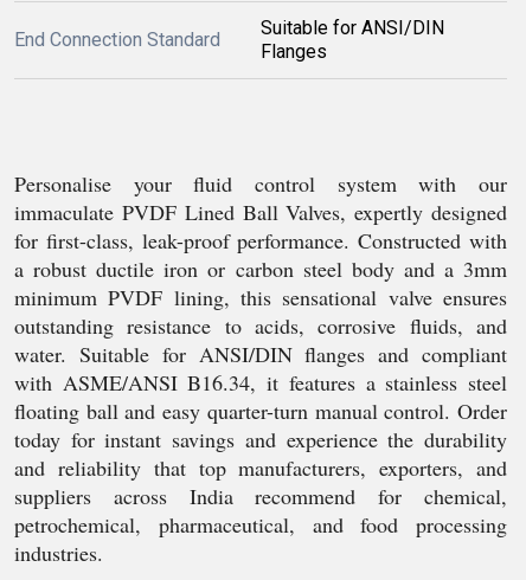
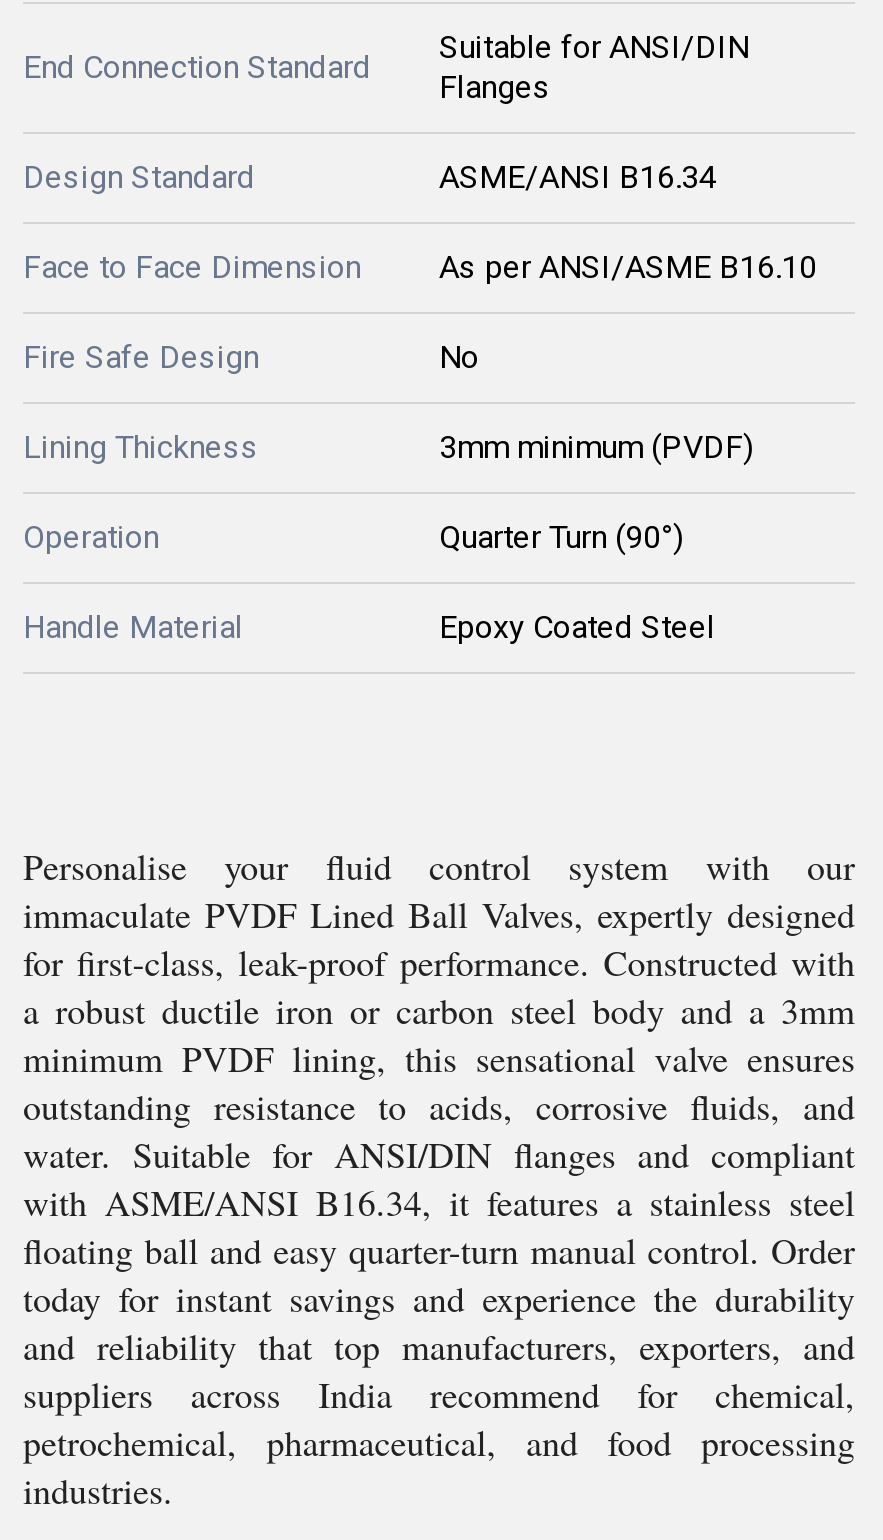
+ Design Standard
+ ASME/ANSI B16.34
+ Face to Face Dimension
+ As per ANSI/ASME B16.10
+ Fire Safe Design
+ No
+ Lining Thickness
+ 3mm minimum (PVDF)
+ Operation
+ Quarter Turn (90°)
+ Handle Material
+ Epoxy Coated Steel
